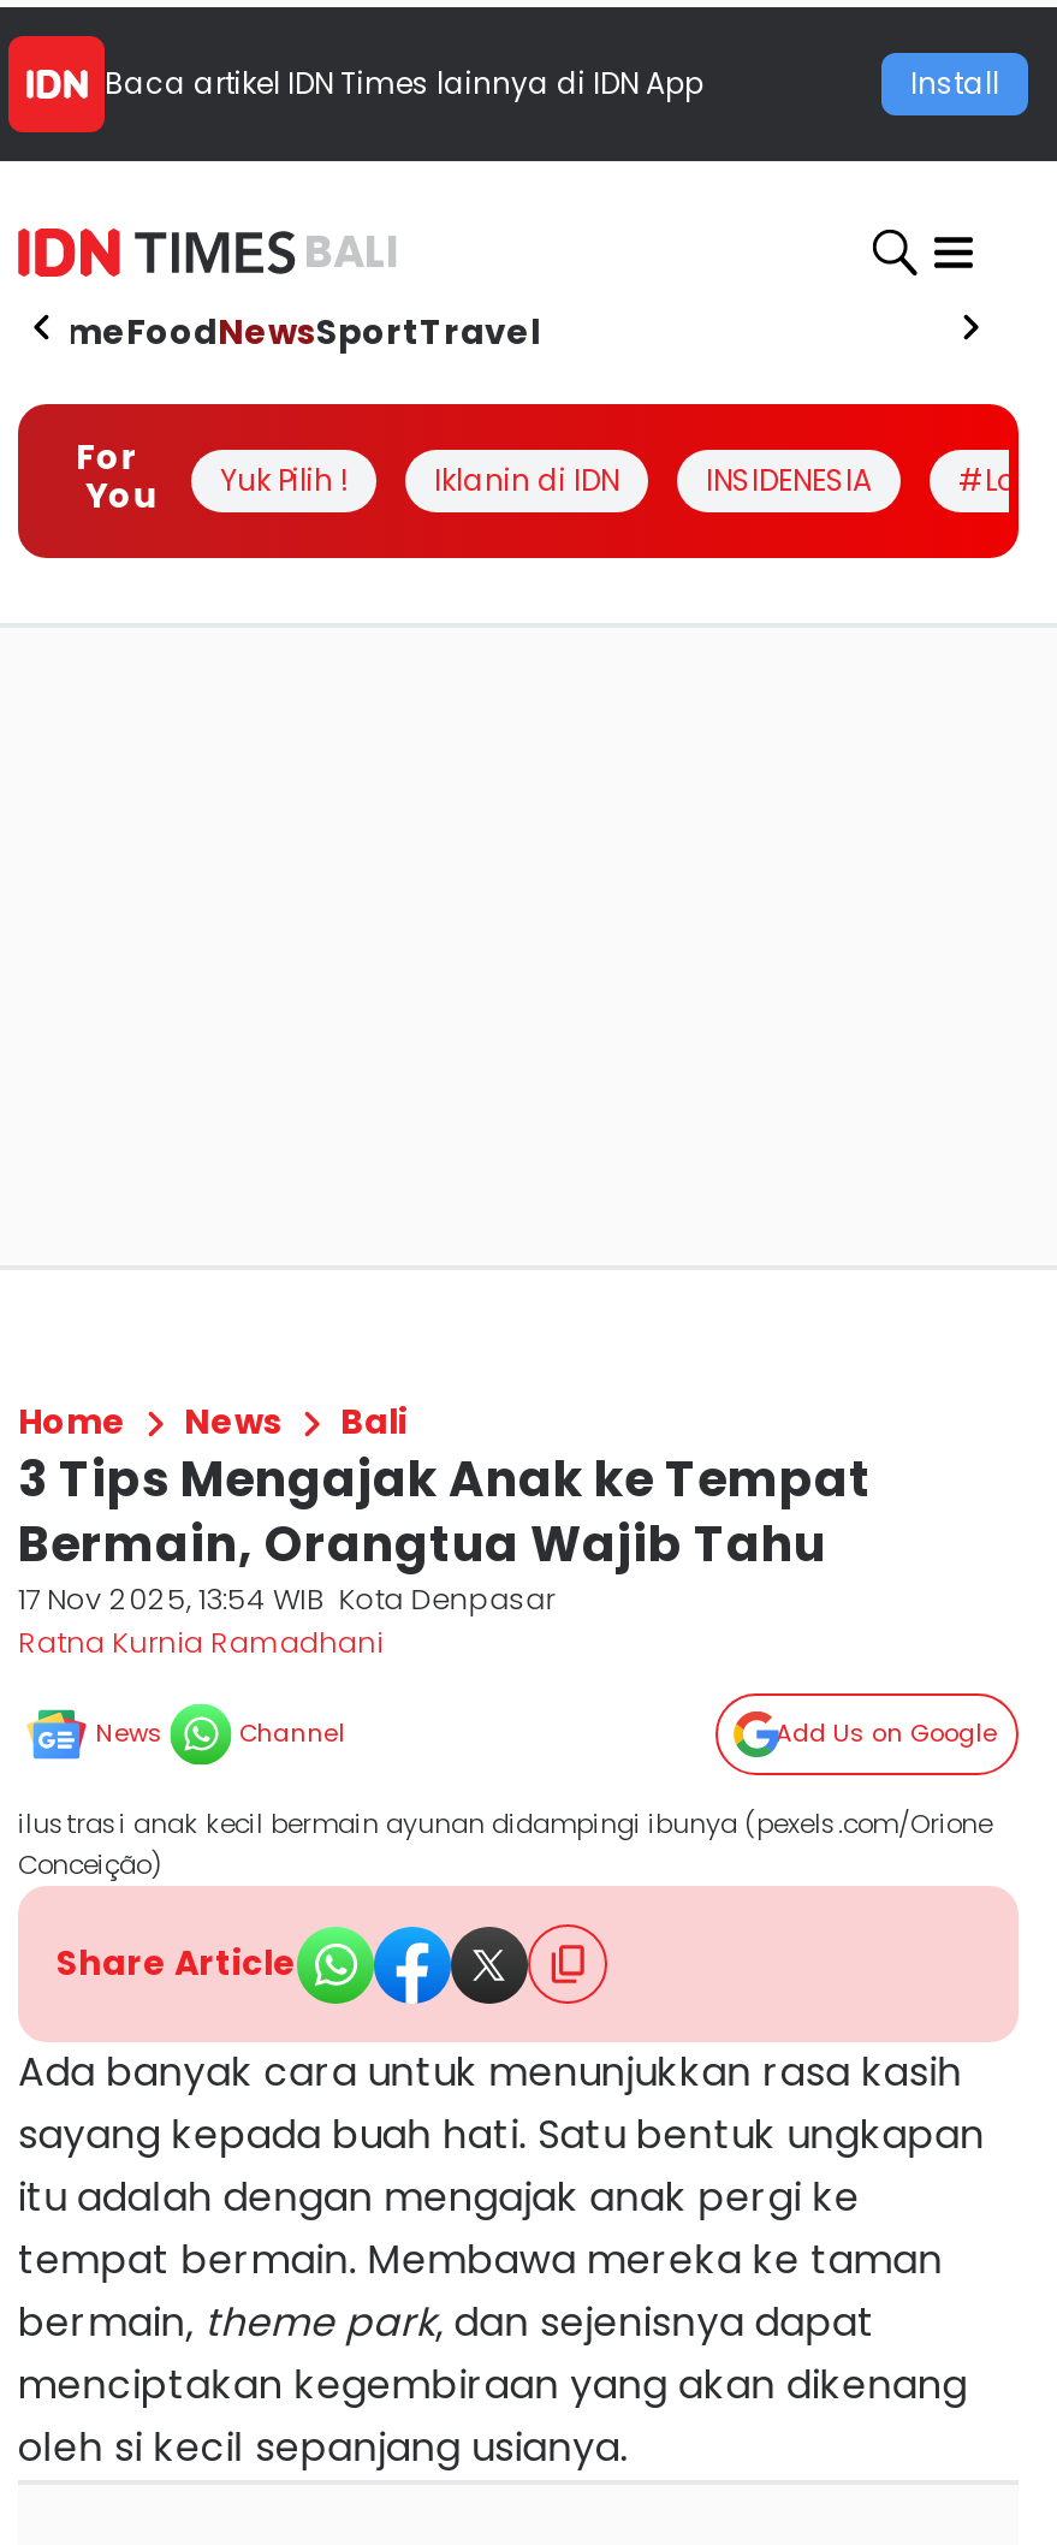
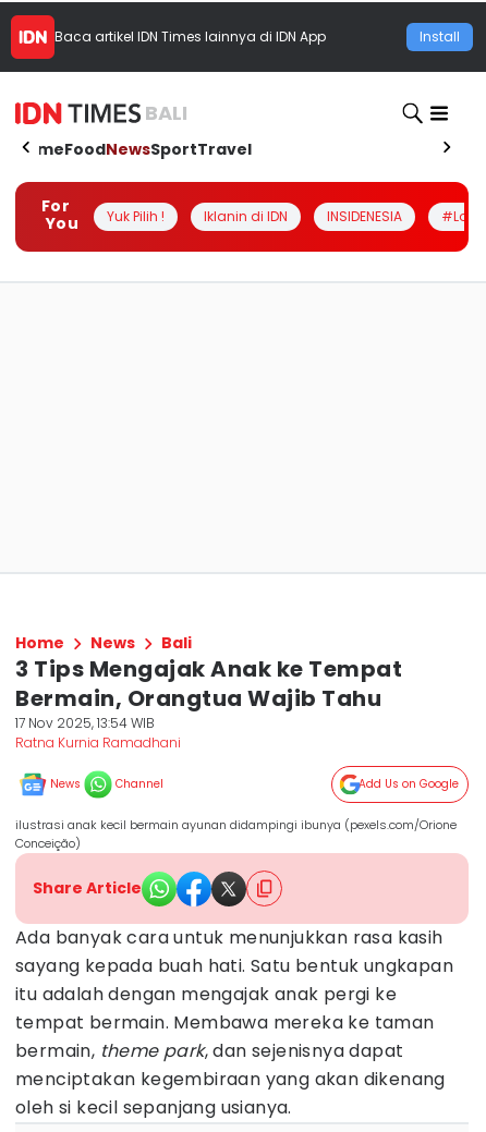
- 17 Nov 2025, 13:54 WIB Kota Denpasar
+ 17 Nov 2025, 13:54 WIB
